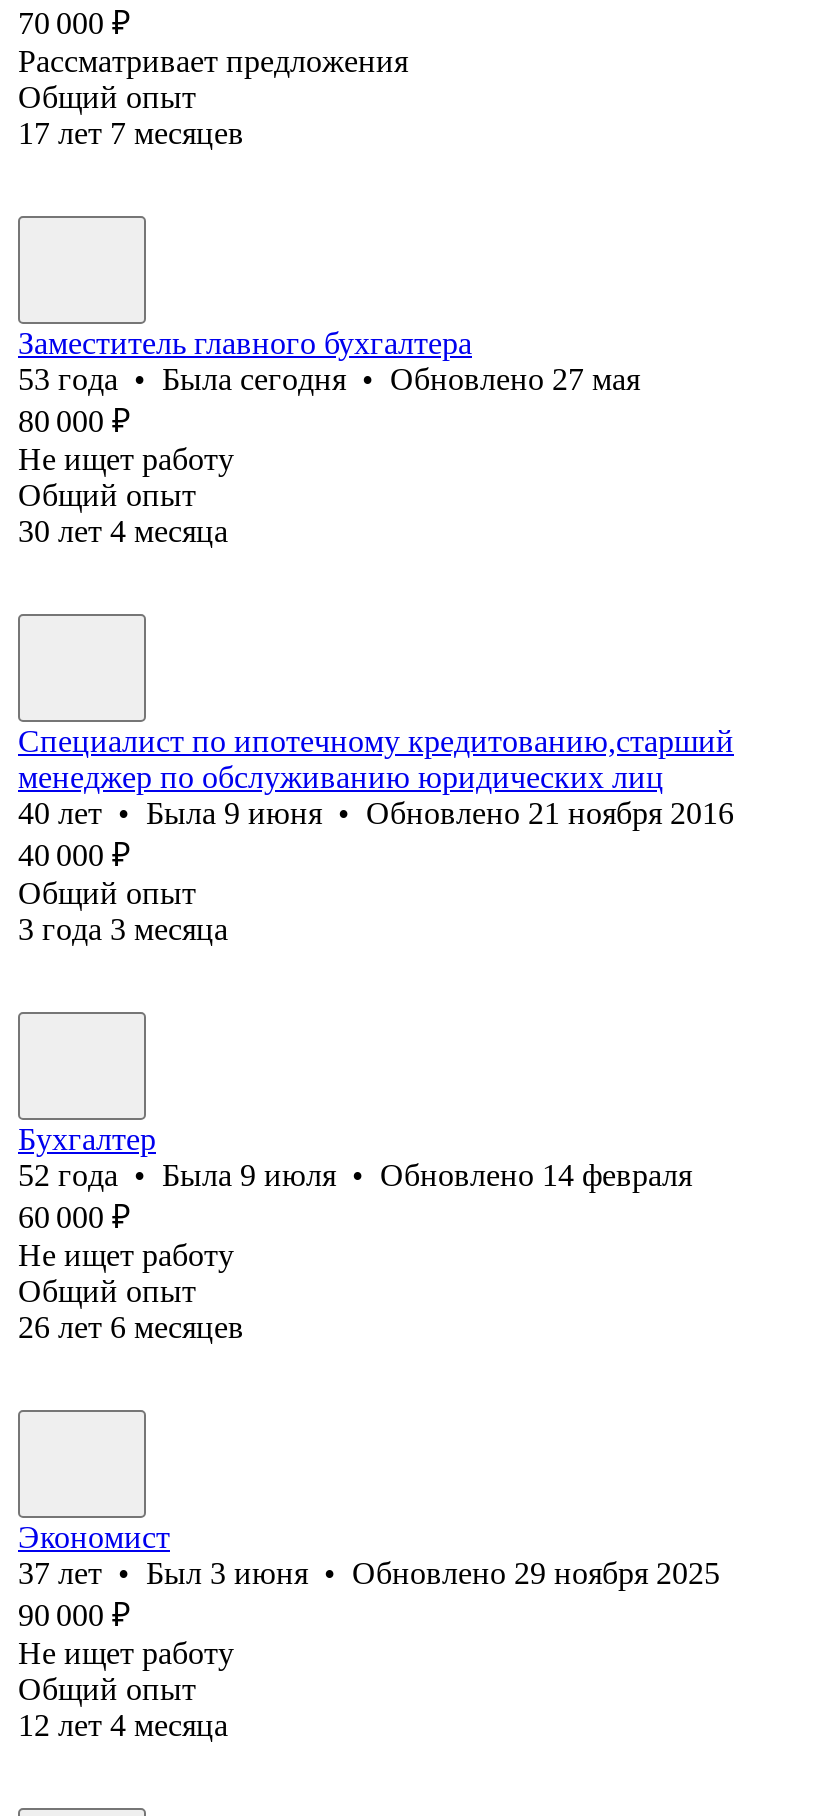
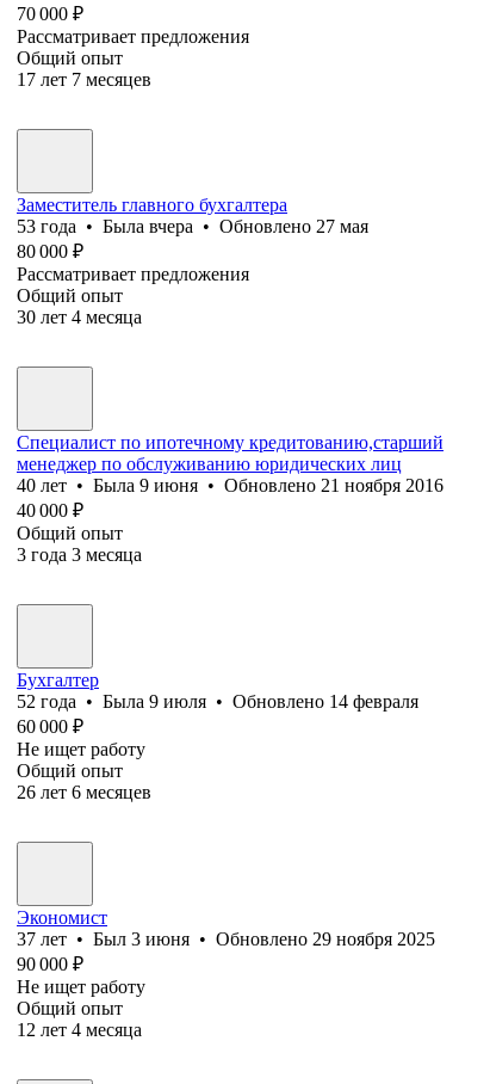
- 53 года • Была сегодня • Обновлено 27 мая
+ 53 года • Была вчера • Обновлено 27 мая

- Не ищет работу
+ Рассматривает предложения
